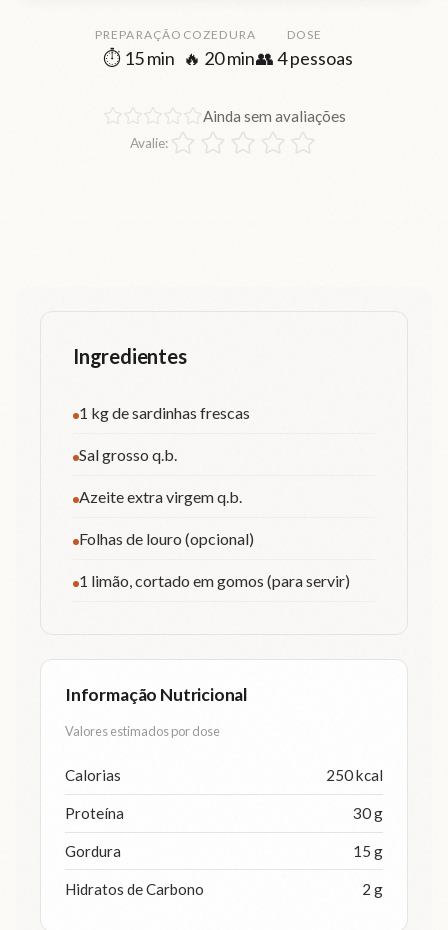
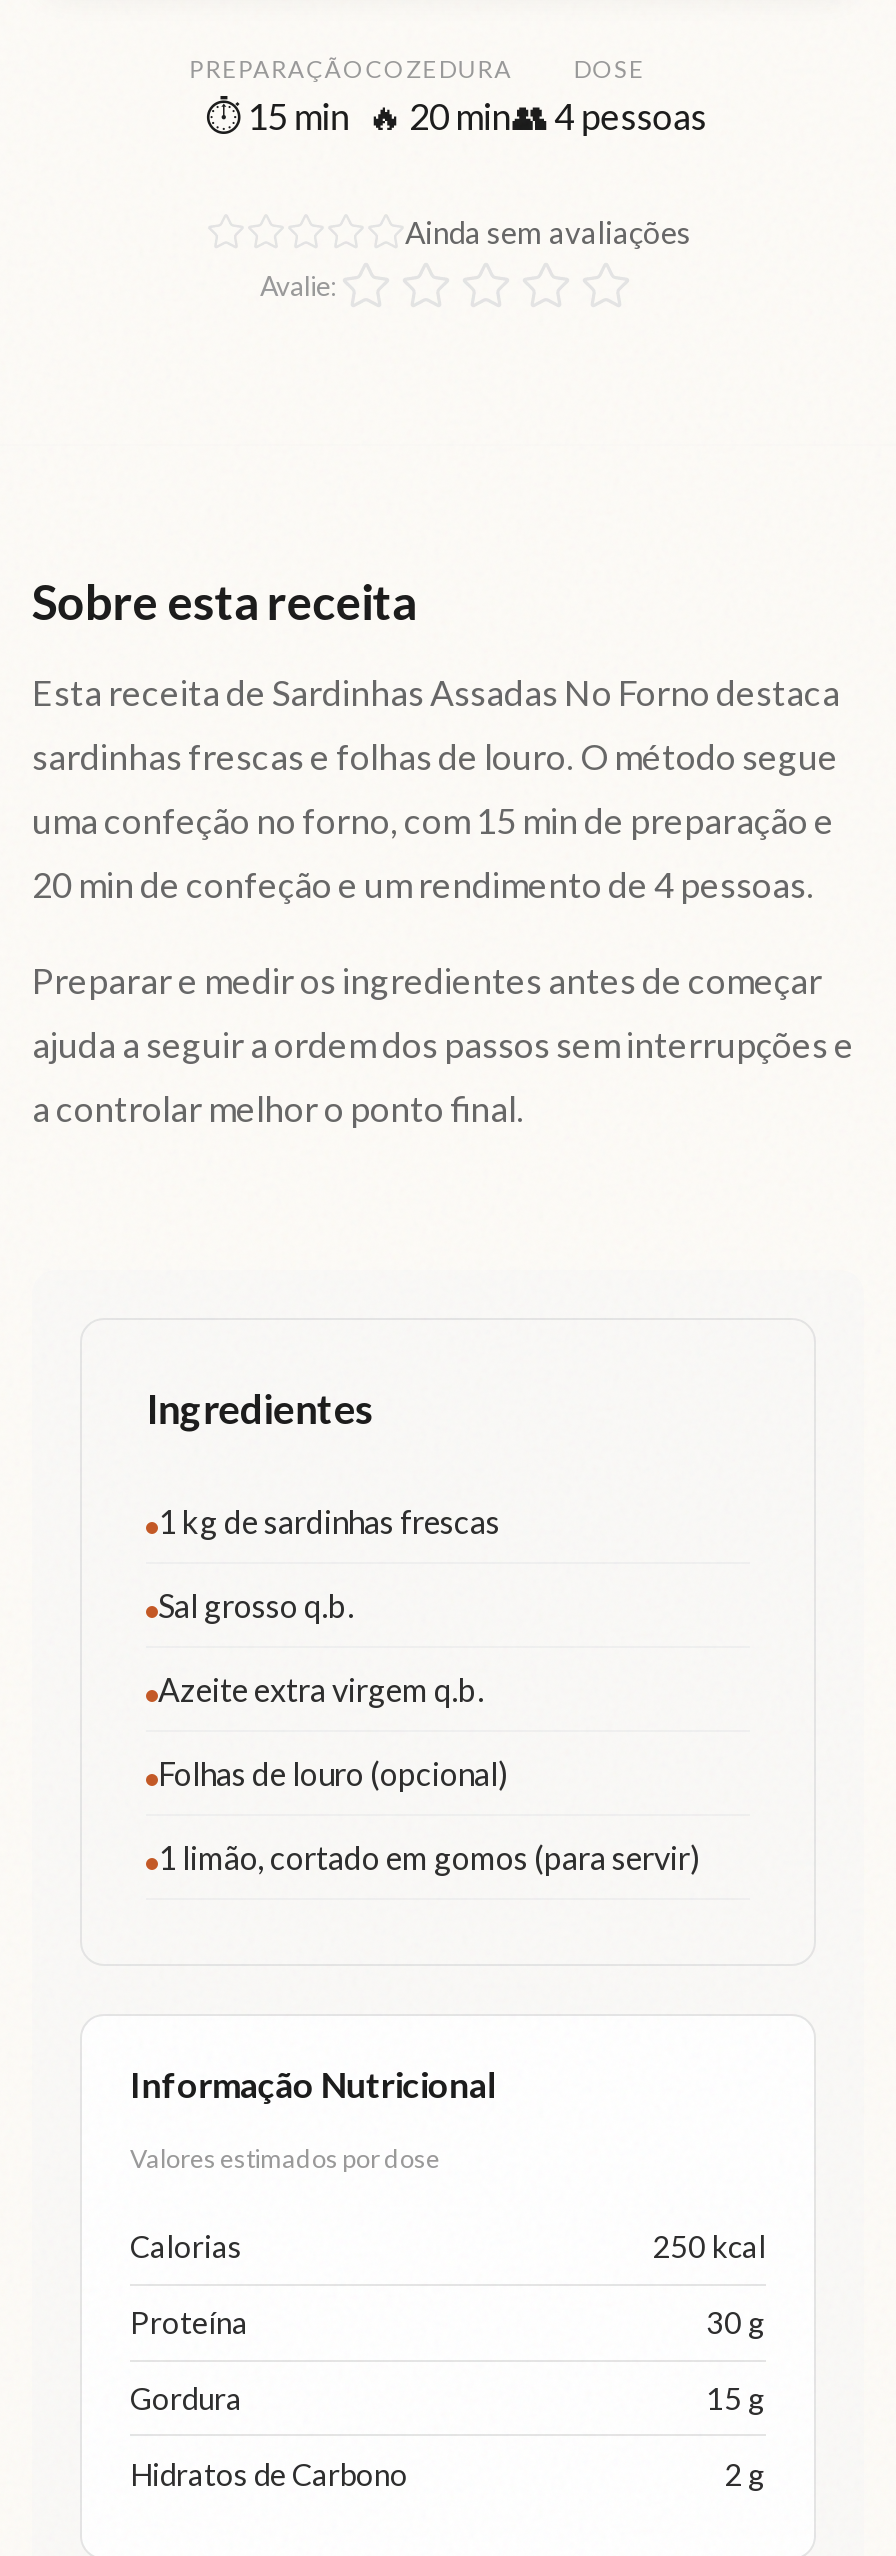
+ Sobre esta receita
+ Esta receita de Sardinhas Assadas No Forno destaca
+ sardinhas frescas e folhas de louro. O método segue
+ uma confeção no forno, com 15 min de preparação e
+ 20 min de confeção e um rendimento de 4 pessoas.
+ Preparar e medir os ingredientes antes de começar
+ ajuda a seguir a ordem dos passos sem interrupções e
+ a controlar melhor o ponto final.
